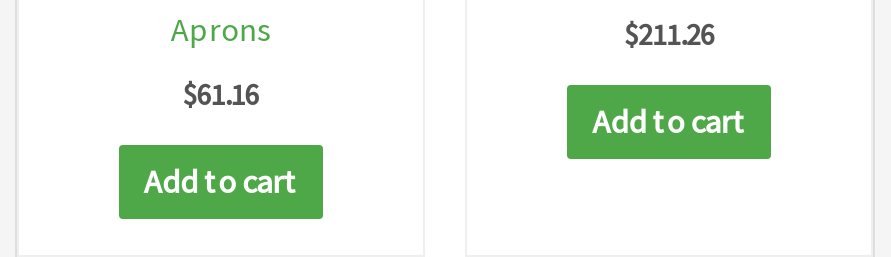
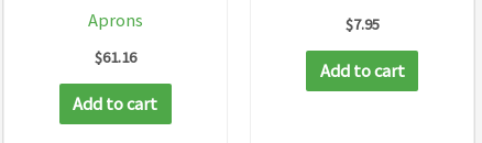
- $211.26
+ $7.95
